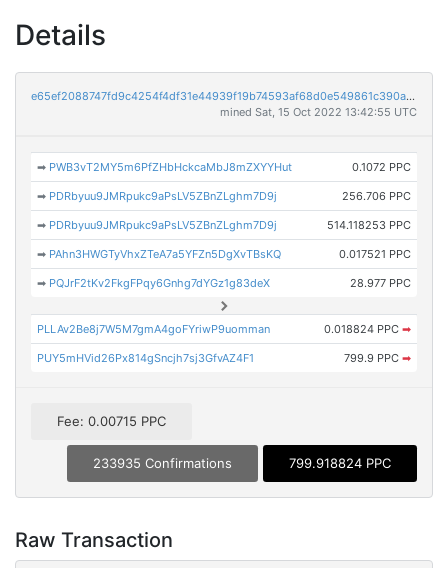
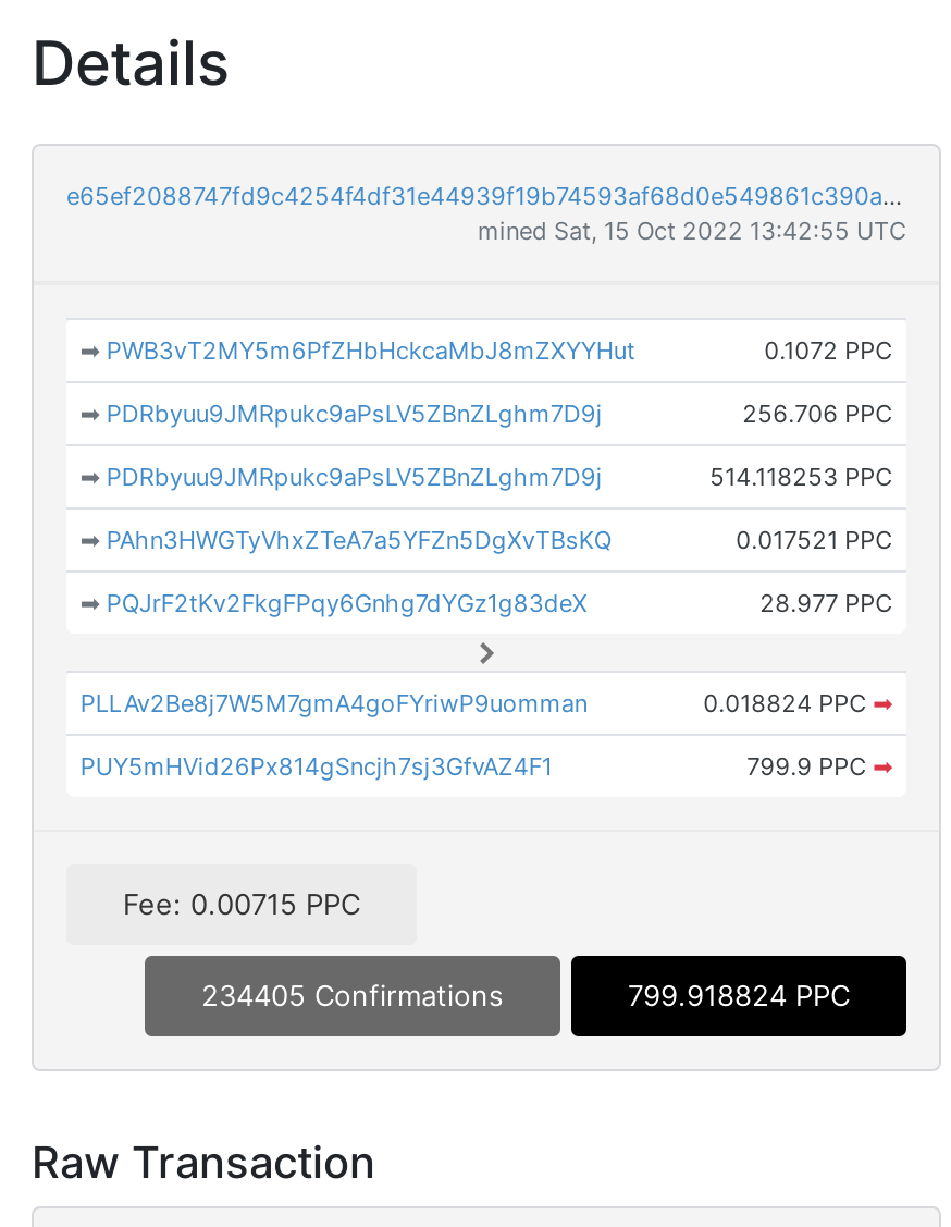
- 233935 Confirmations
+ 234405 Confirmations
